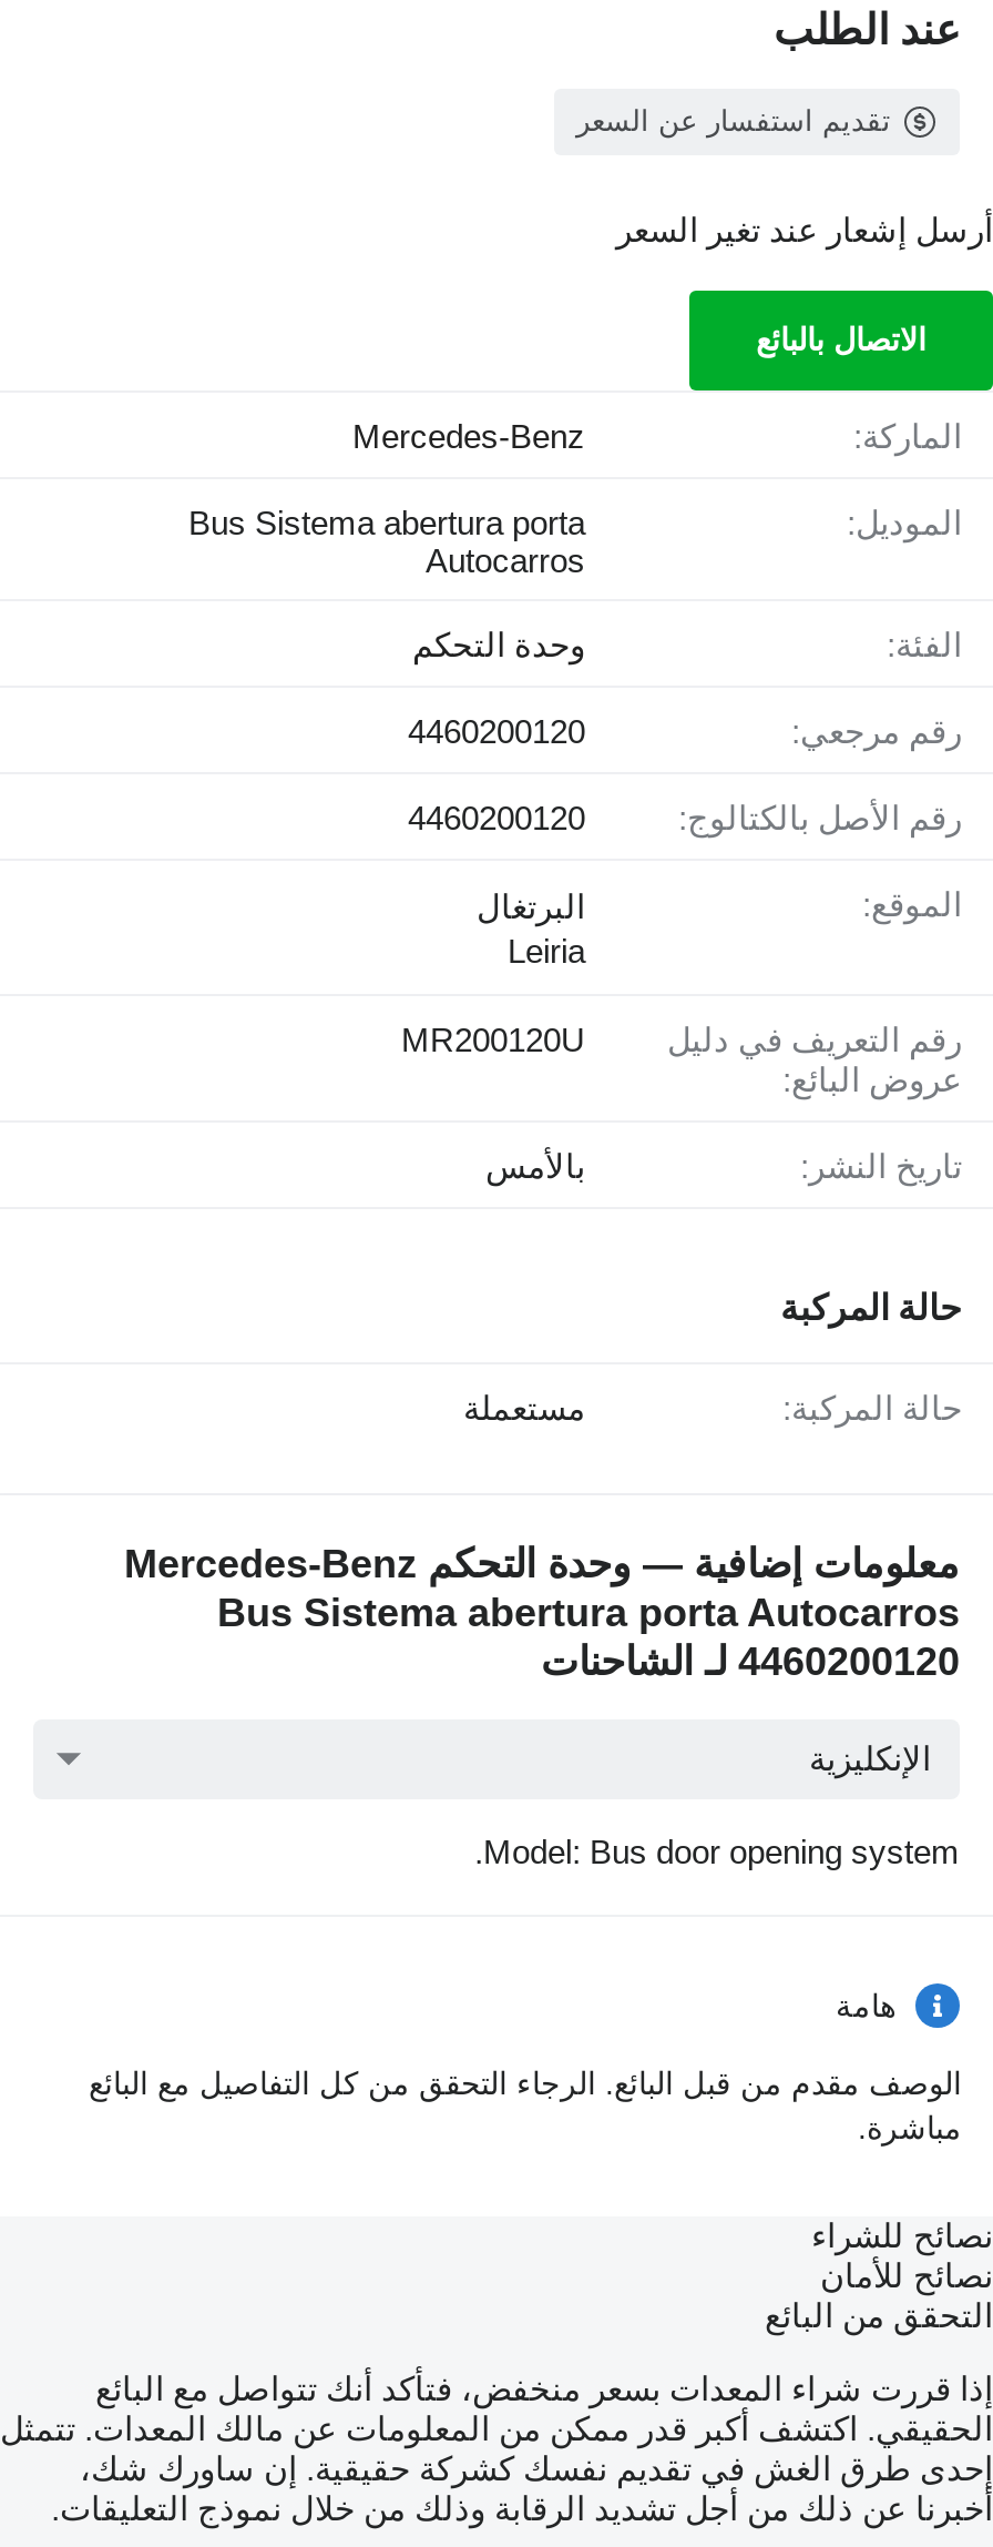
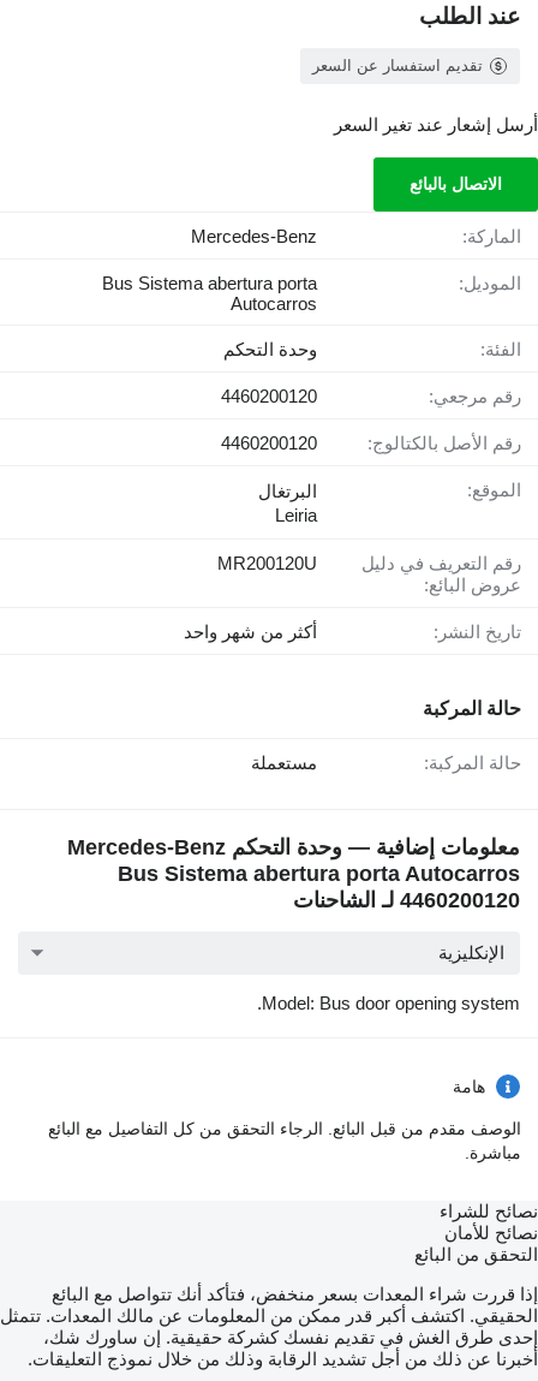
- بالأمس
+ أكثر من شهر واحد
